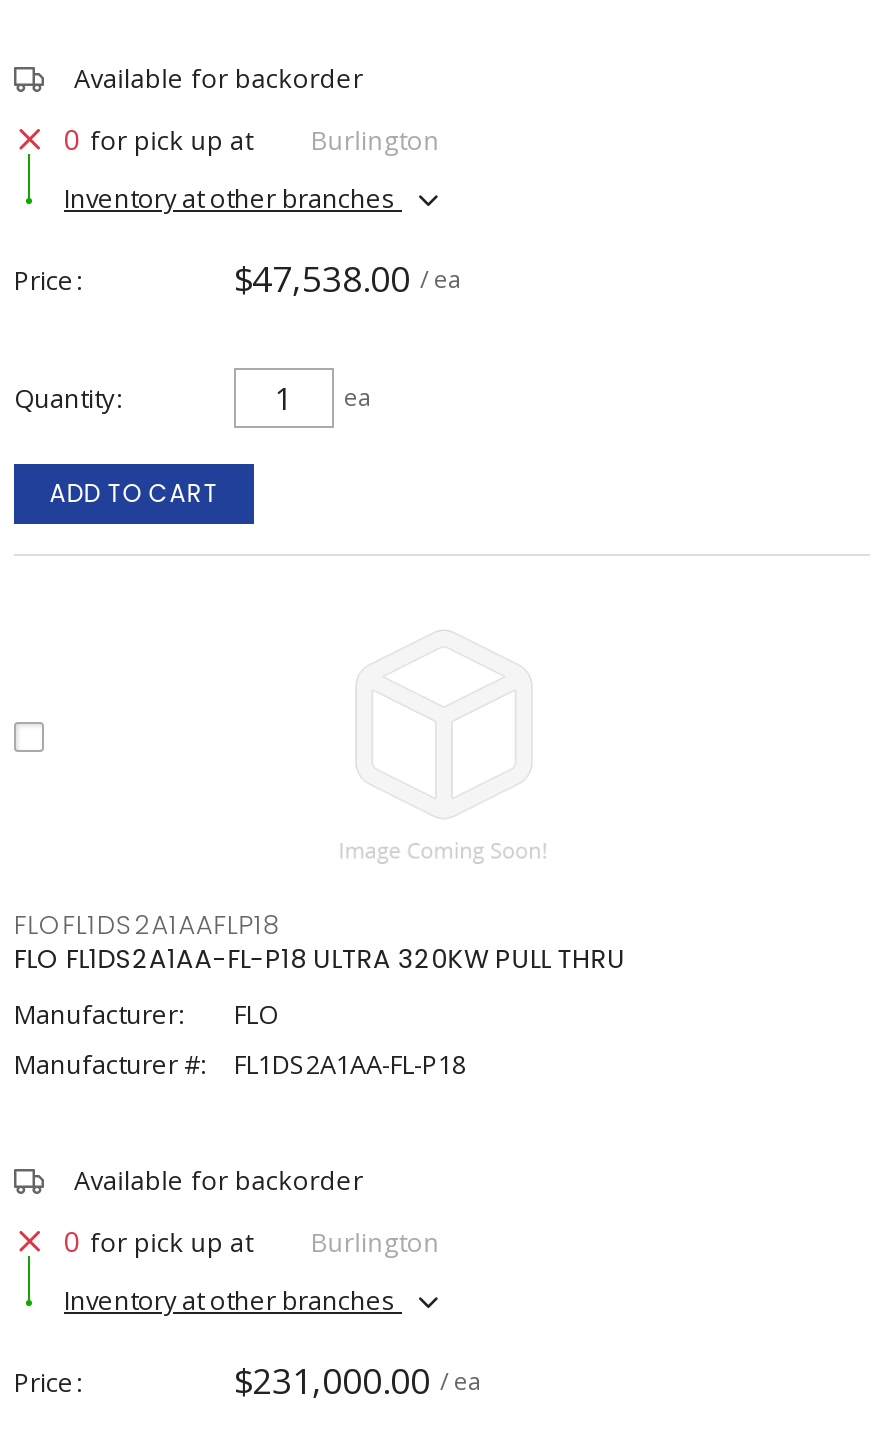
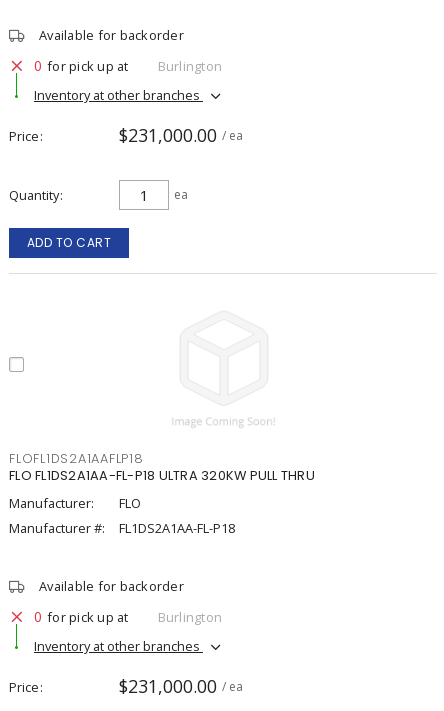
- $47,538.00 / ea
+ $231,000.00 / ea
